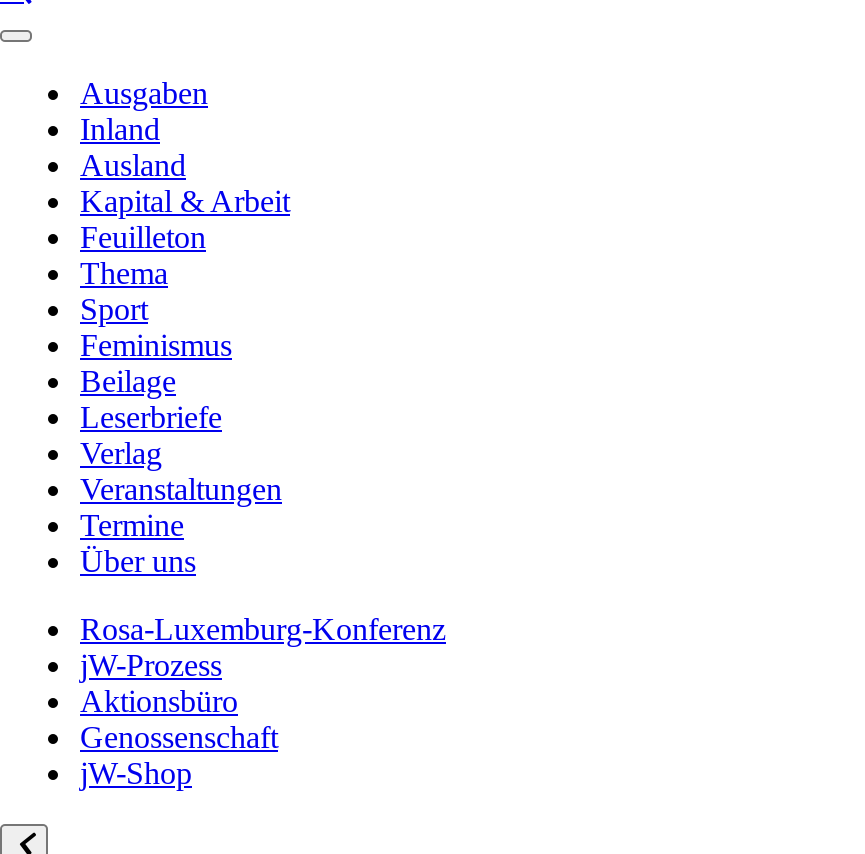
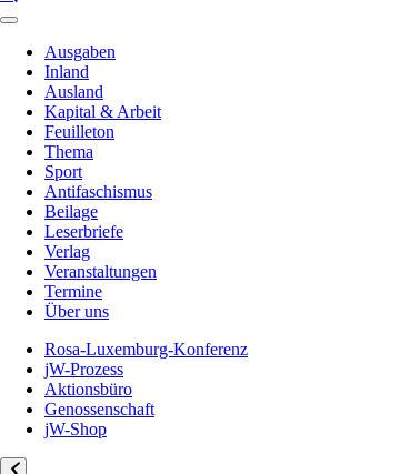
- Feminismus
+ Antifaschismus
